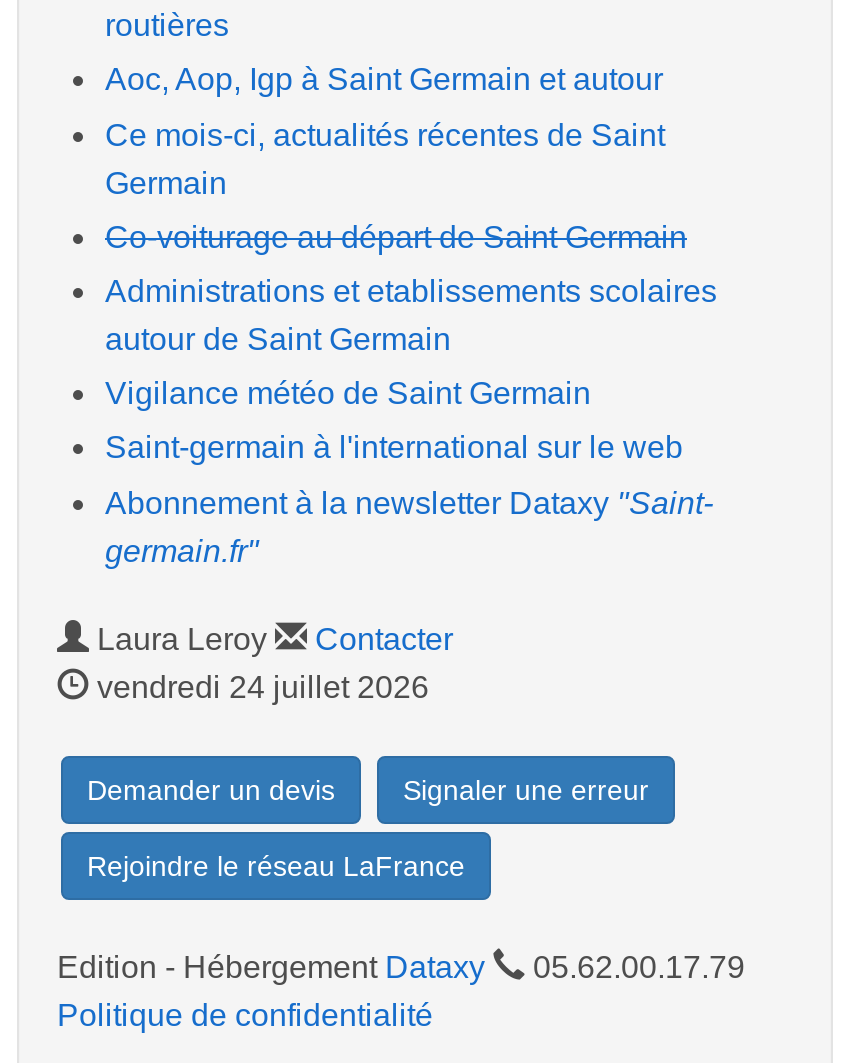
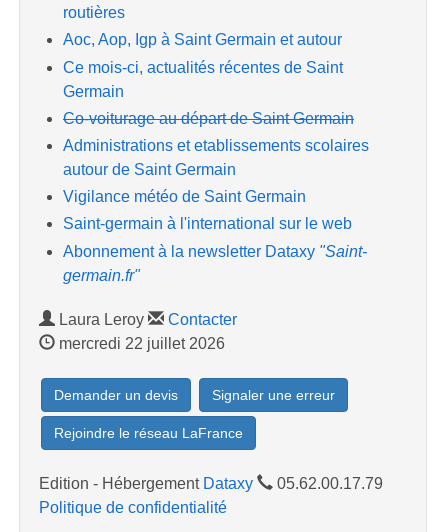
- vendredi 24 juillet 2026
+ mercredi 22 juillet 2026
